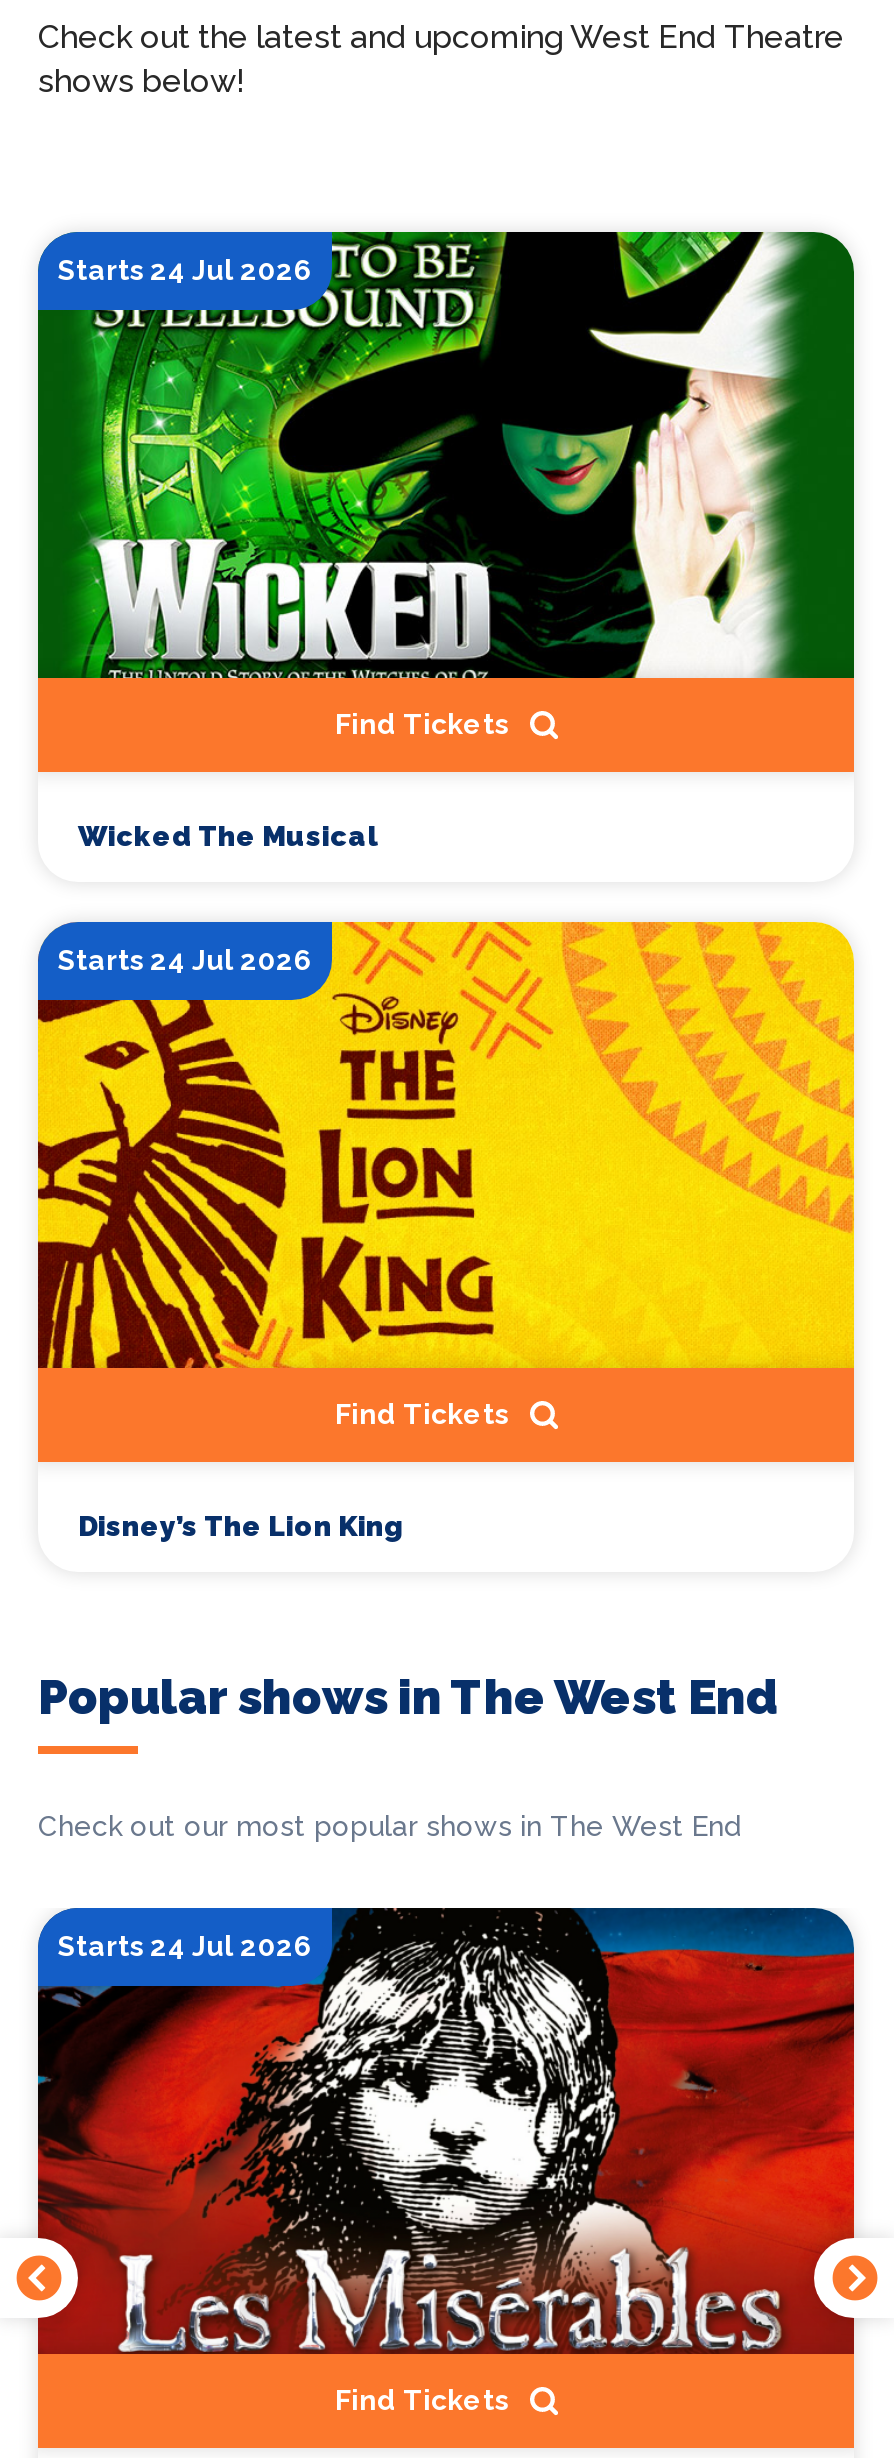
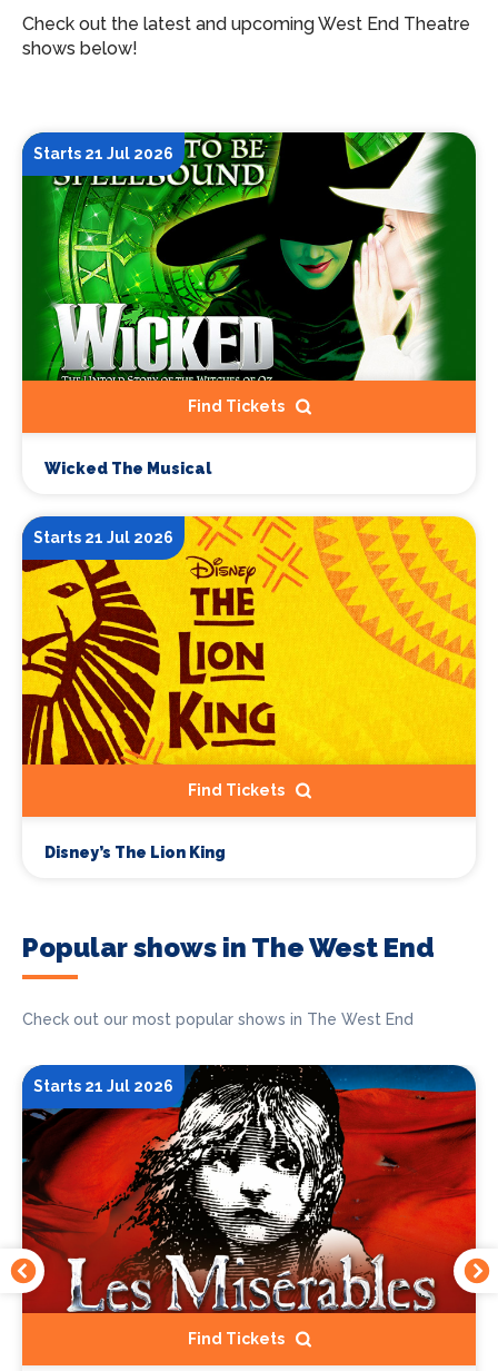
- Starts 24 Jul 2026
+ Starts 21 Jul 2026

- Starts 24 Jul 2026
+ Starts 21 Jul 2026

- Starts 24 Jul 2026
+ Starts 21 Jul 2026
